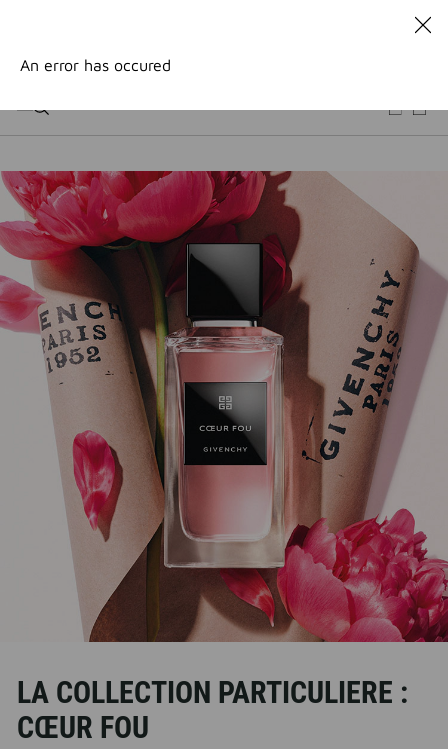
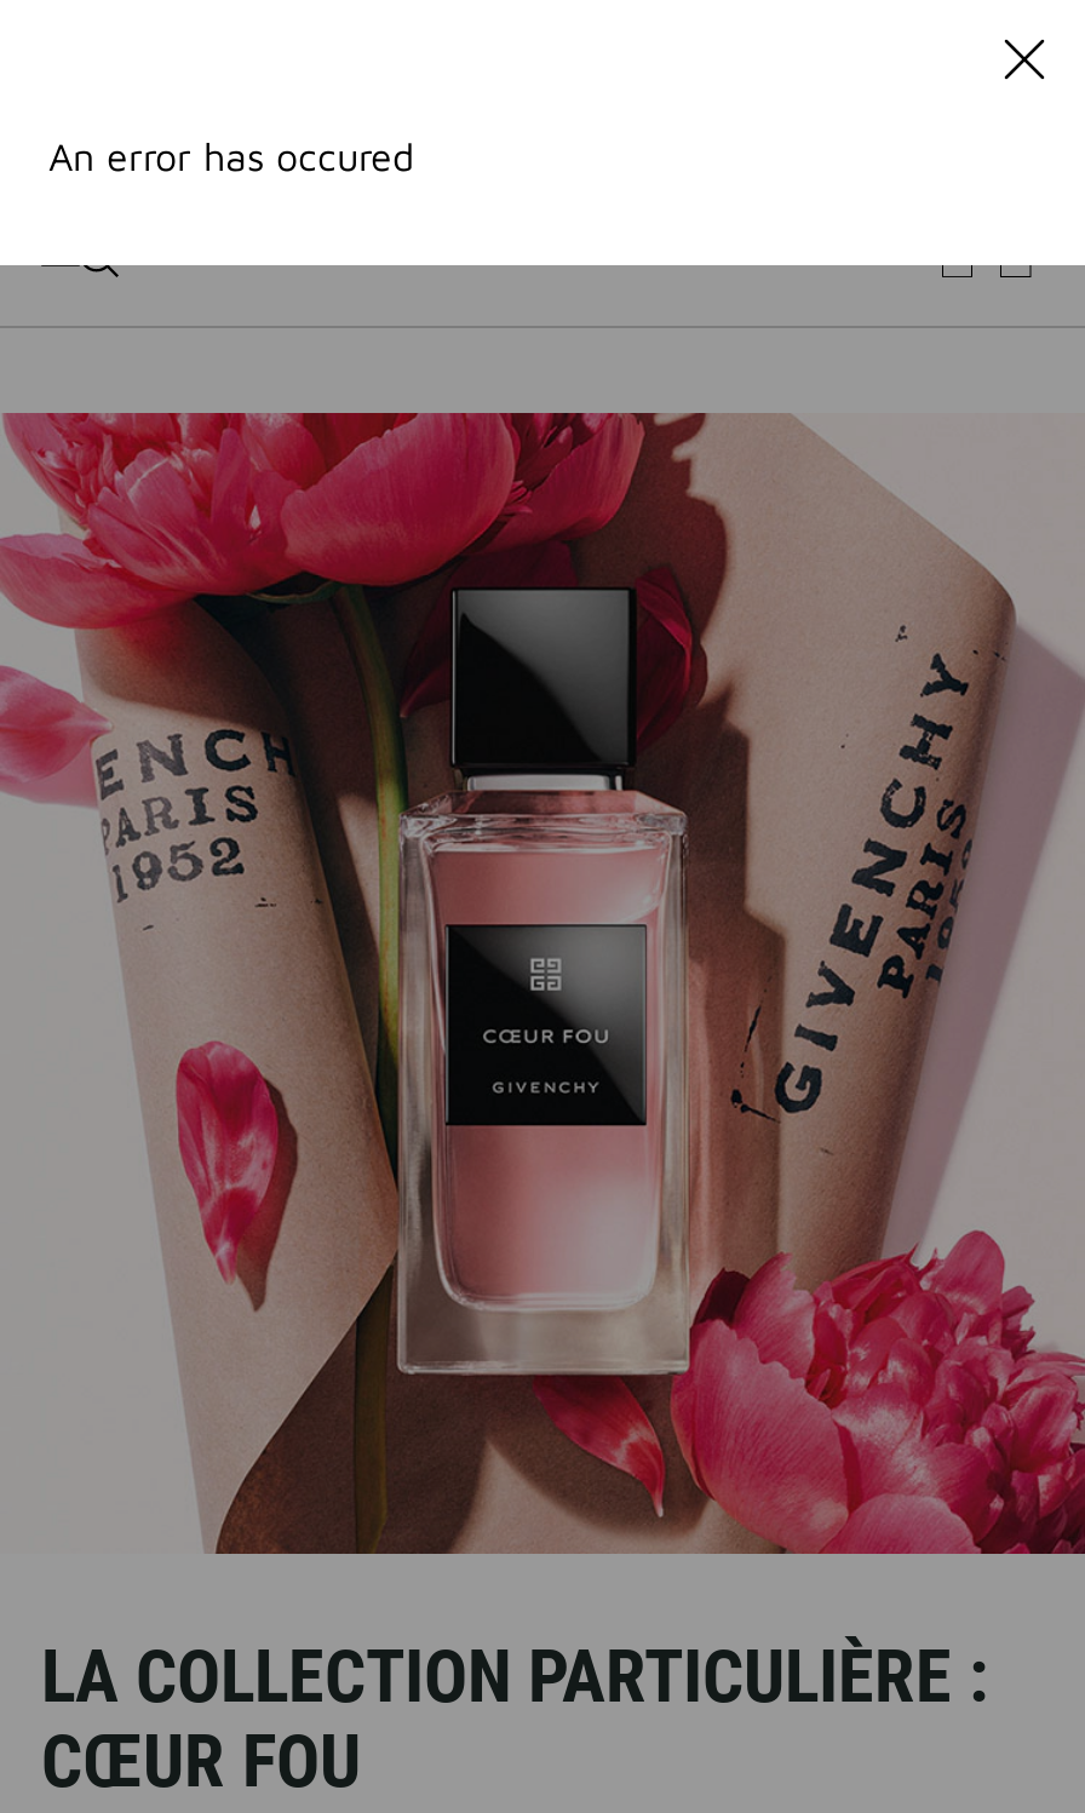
- LA COLLECTION PARTICULIERE :
+ LA COLLECTION PARTICULIÈRE :
